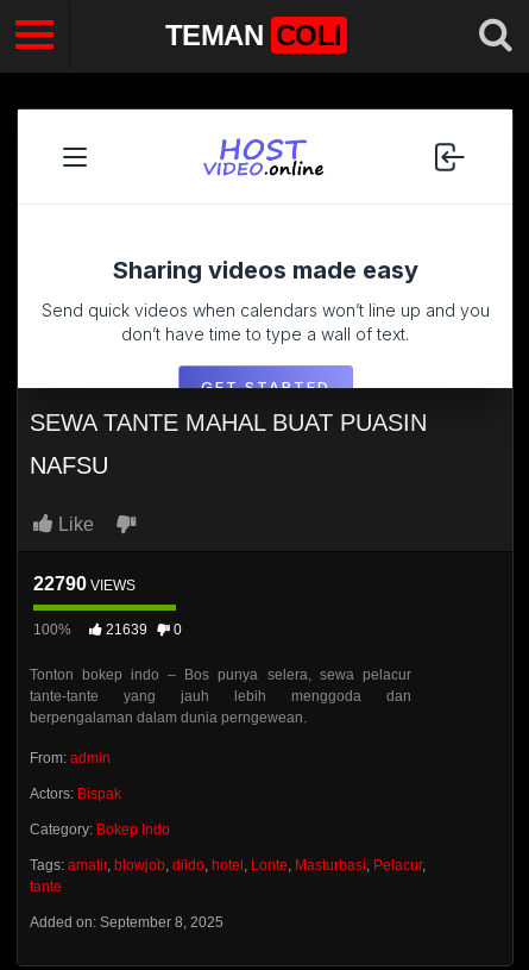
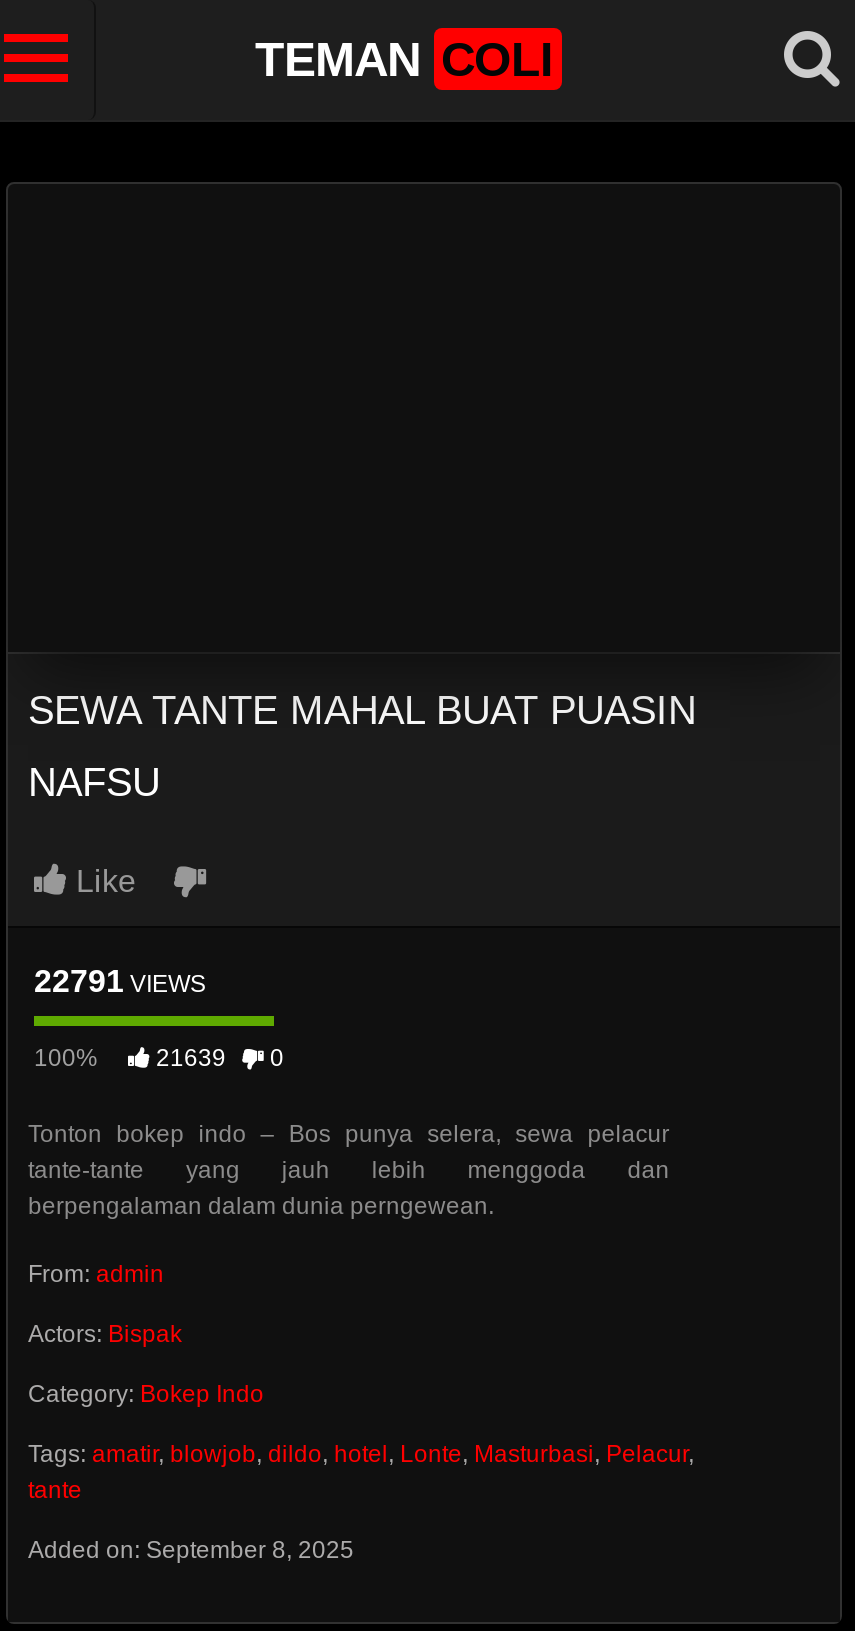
- [image]

- 22790 VIEWS
+ 22791 VIEWS
